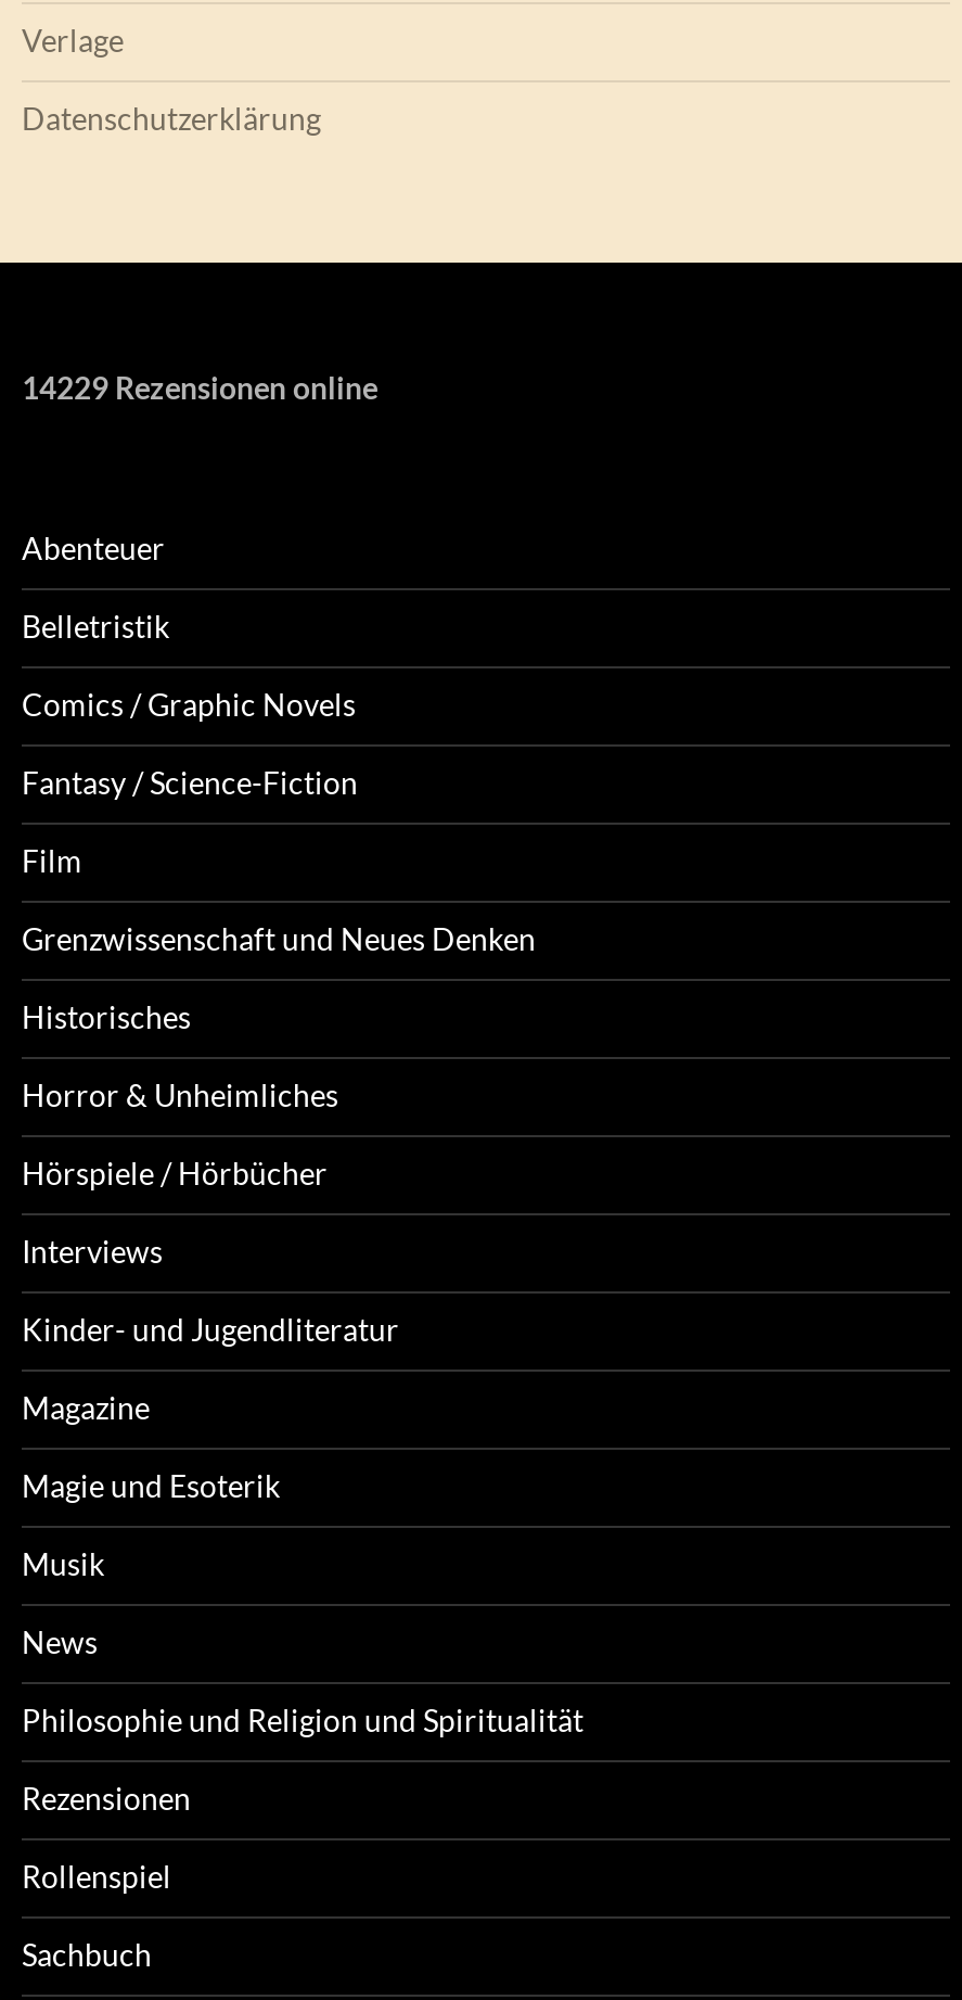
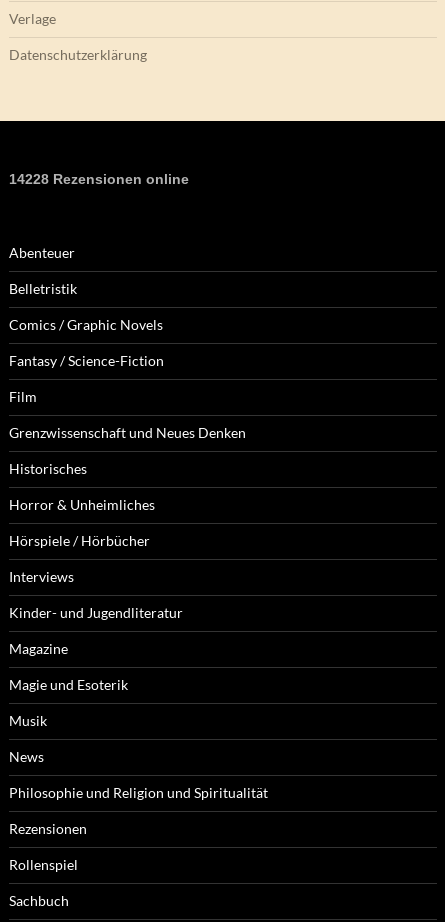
- 14229 Rezensionen online
+ 14228 Rezensionen online
